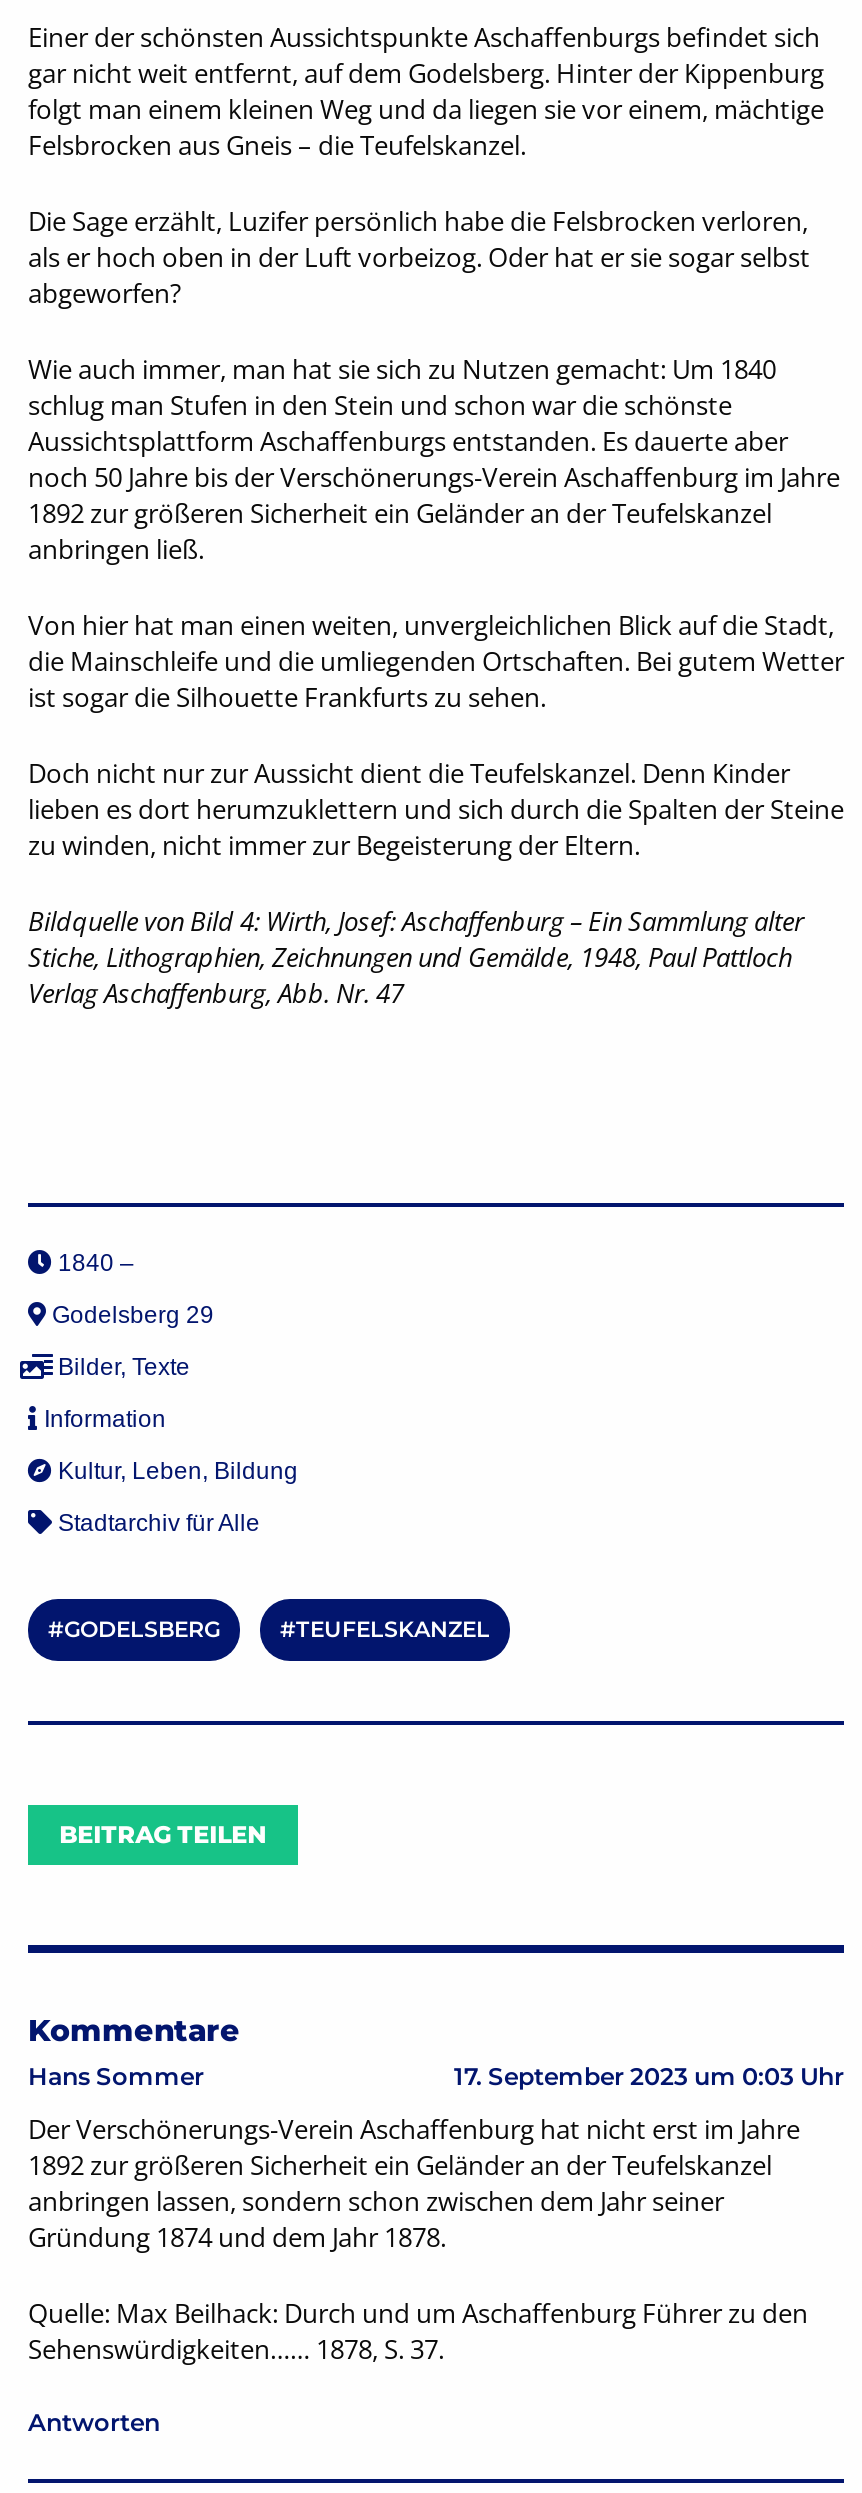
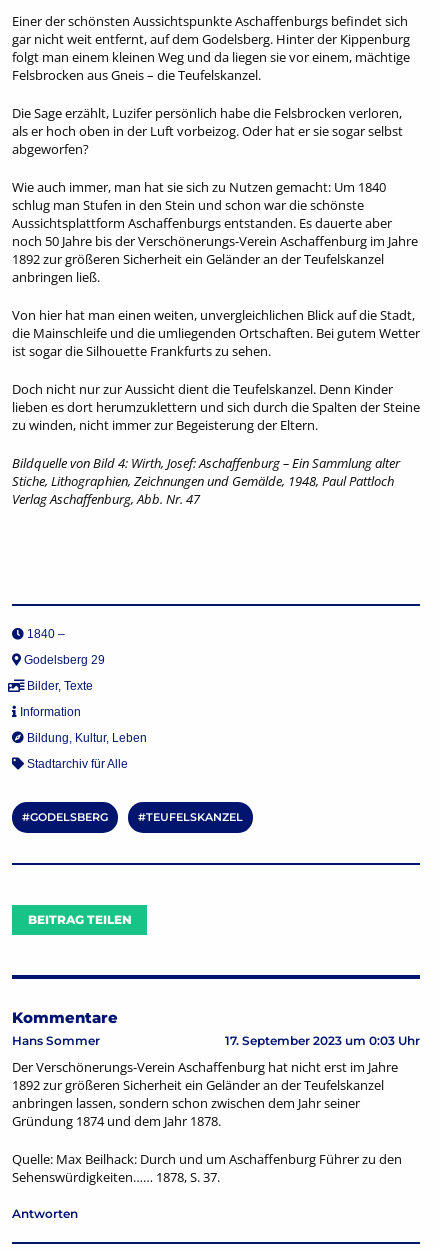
- Kultur, Leben, Bildung
+ Bildung, Kultur, Leben
